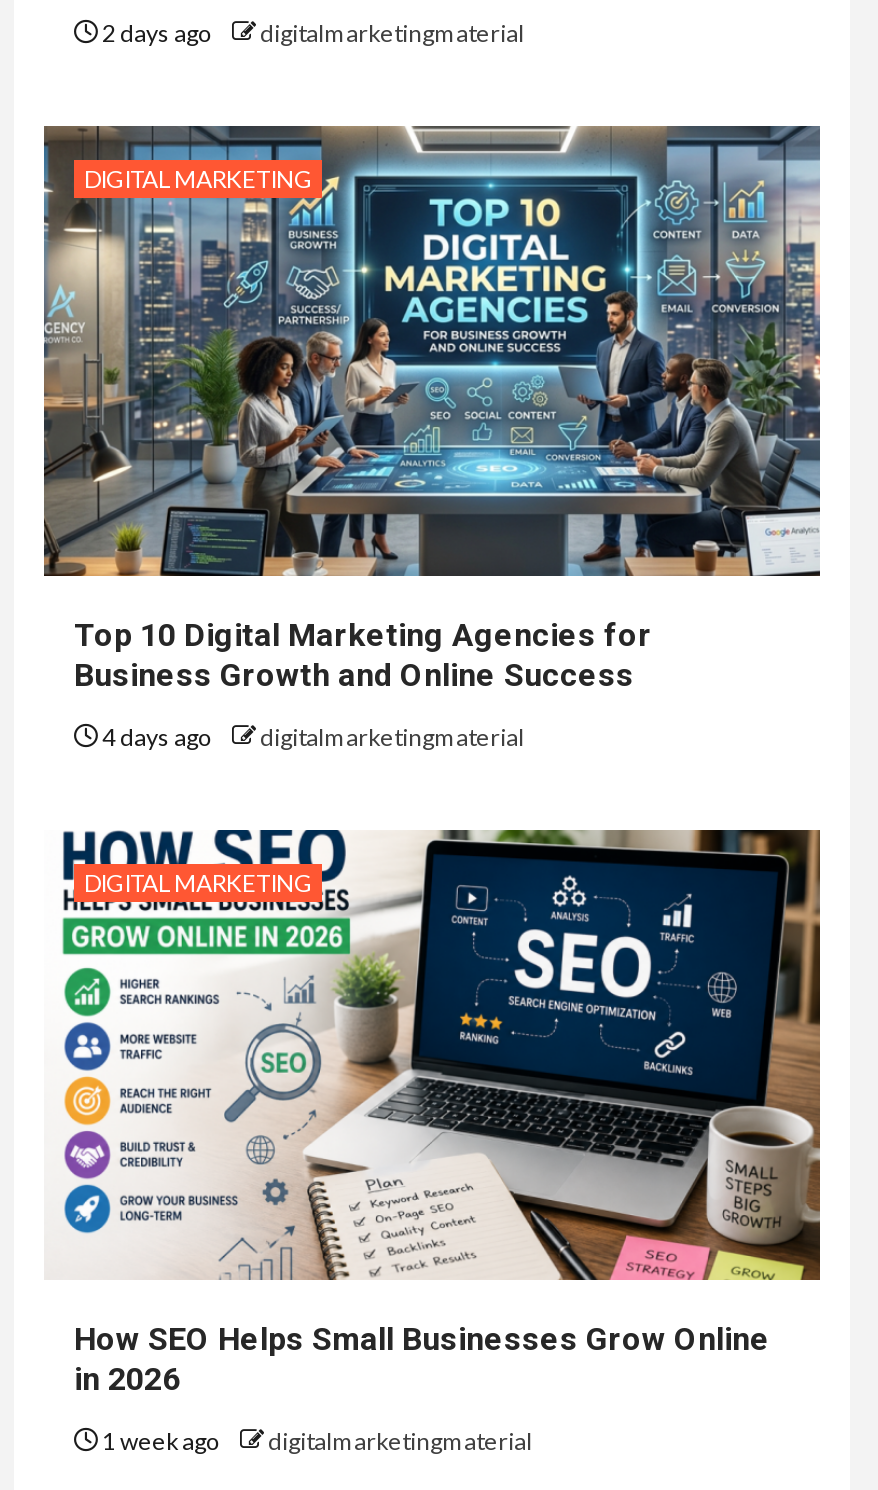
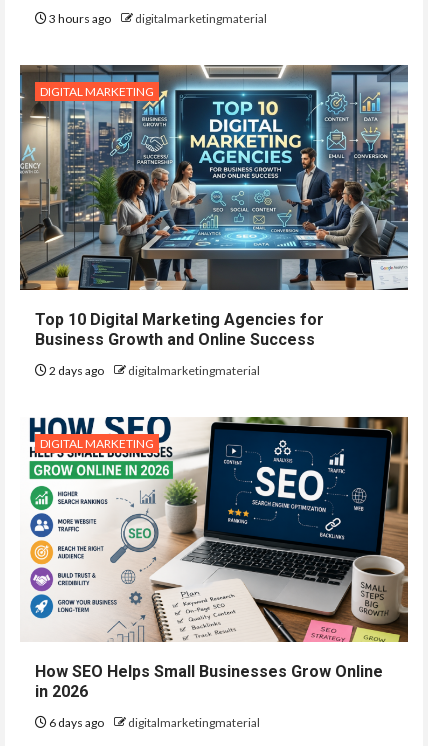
- 2 days ago digitalmarketingmaterial
+ 3 hours ago digitalmarketingmaterial

- 4 days ago digitalmarketingmaterial
+ 2 days ago digitalmarketingmaterial

- 1 week ago digitalmarketingmaterial
+ 6 days ago digitalmarketingmaterial
